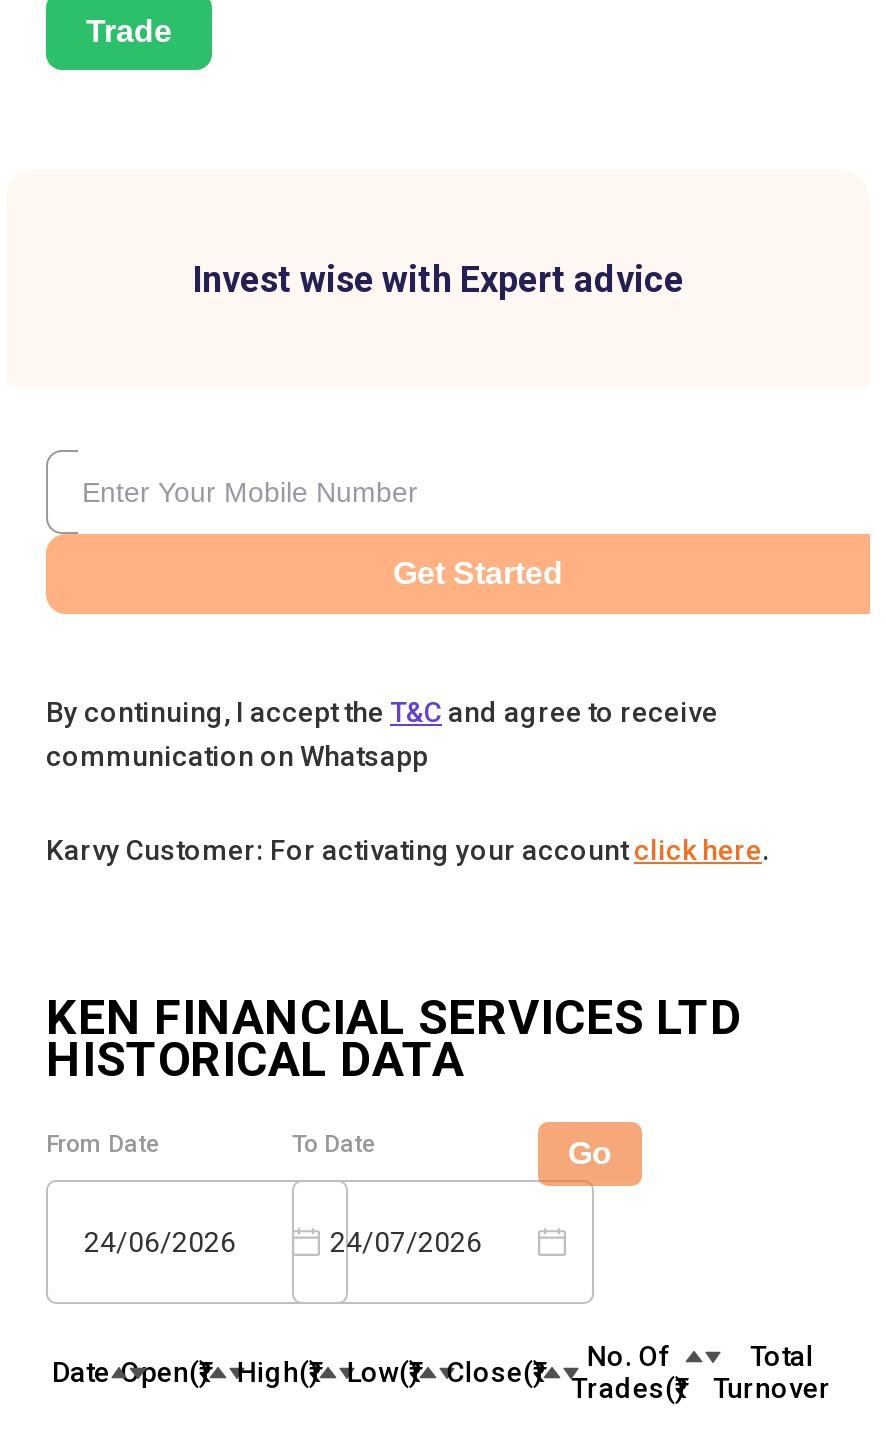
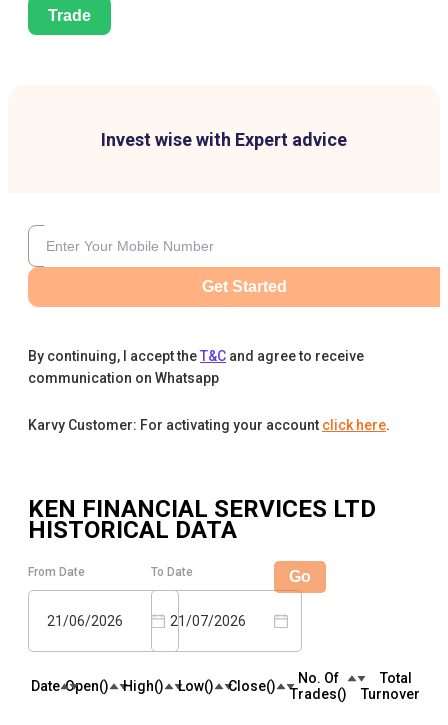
- 24/06/2026
+ 21/06/2026

- 24/07/2026
+ 21/07/2026
